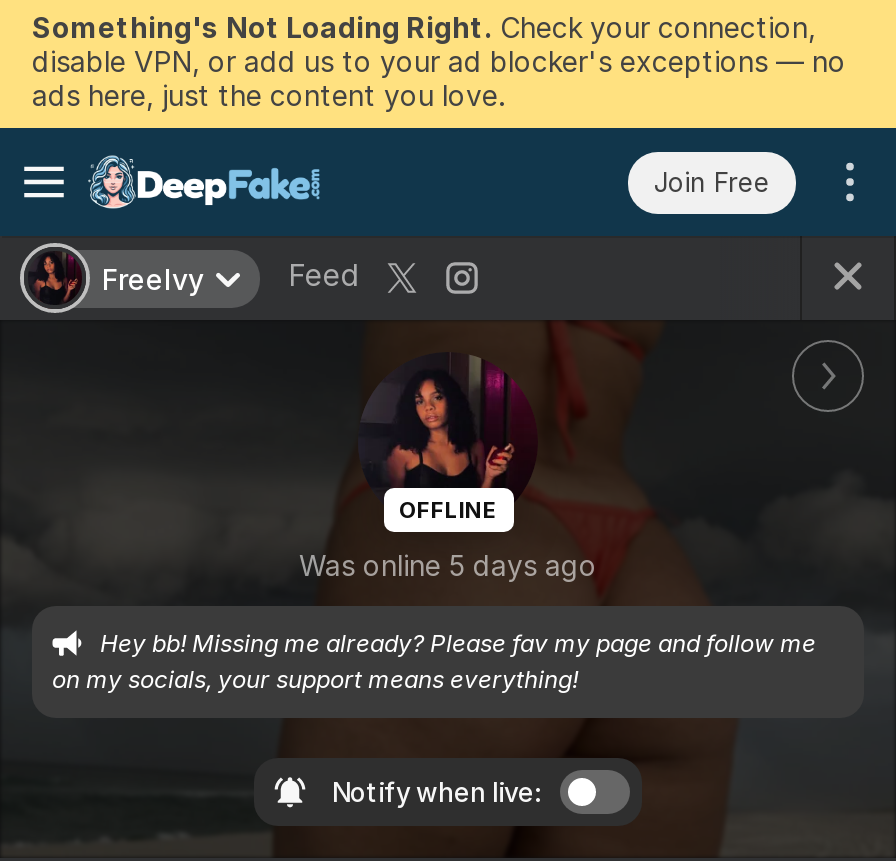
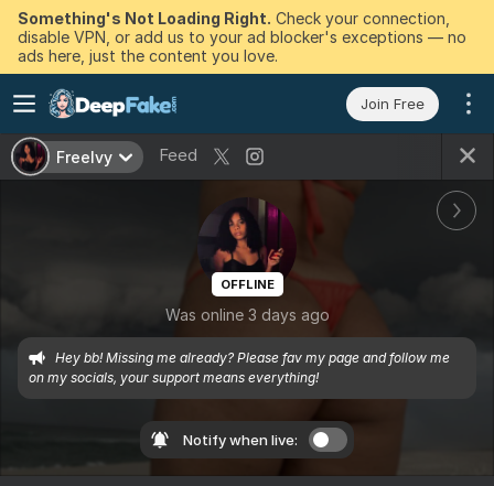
- Was online 5 days ago
+ Was online 3 days ago
